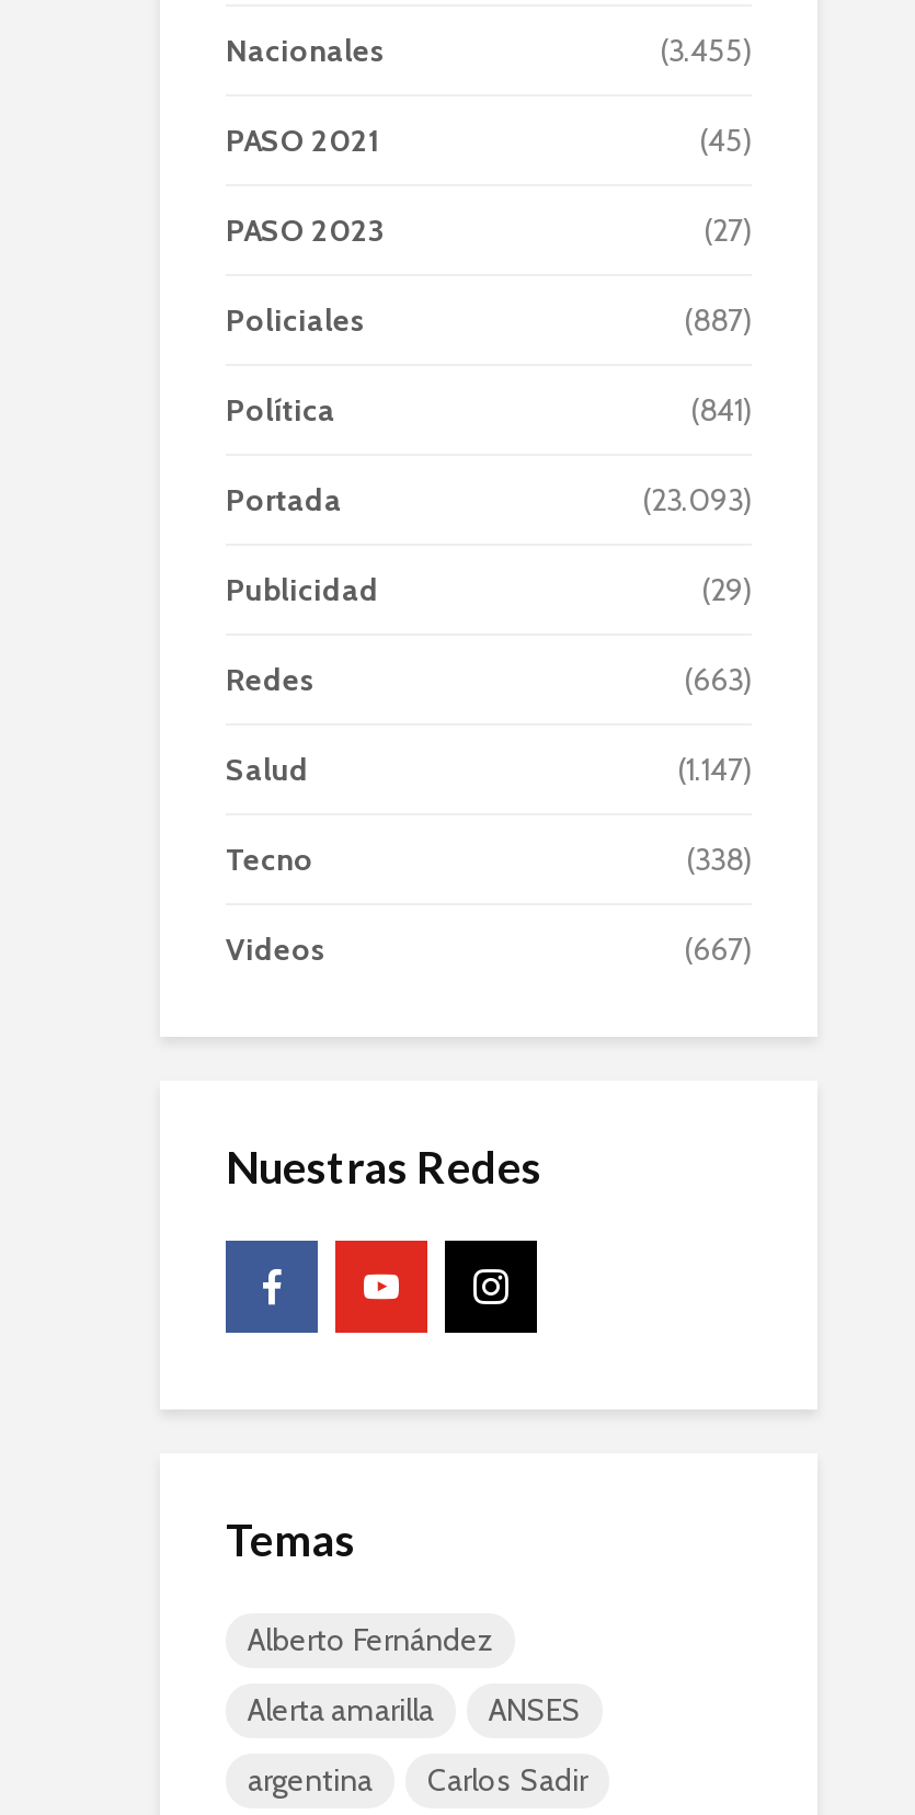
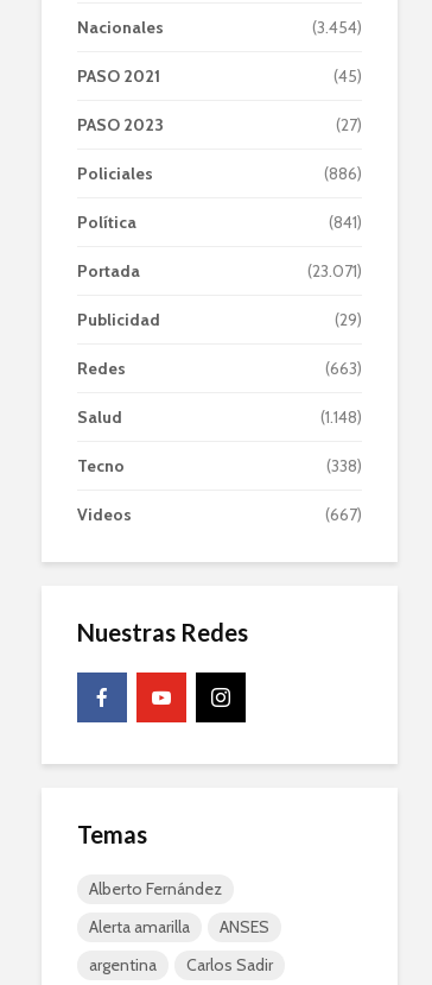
- (3.455)
+ (3.454)

- (887)
+ (886)

- (23.093)
+ (23.071)

- (1.147)
+ (1.148)
